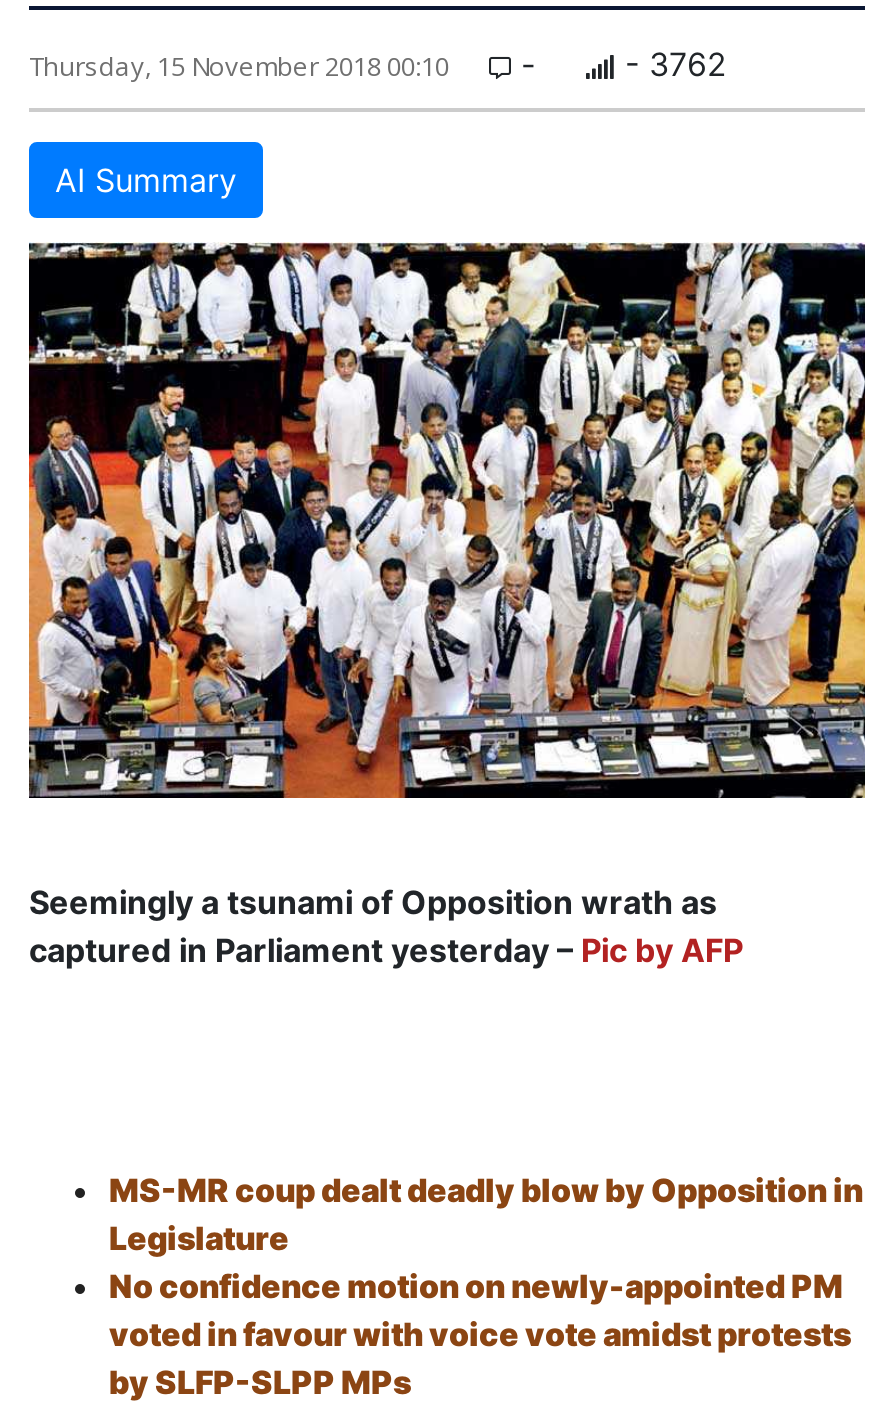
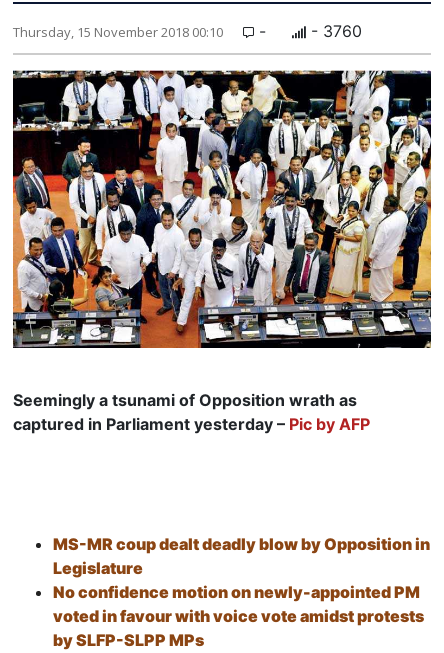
- - 3762
- AI Summary
+ - 3760
